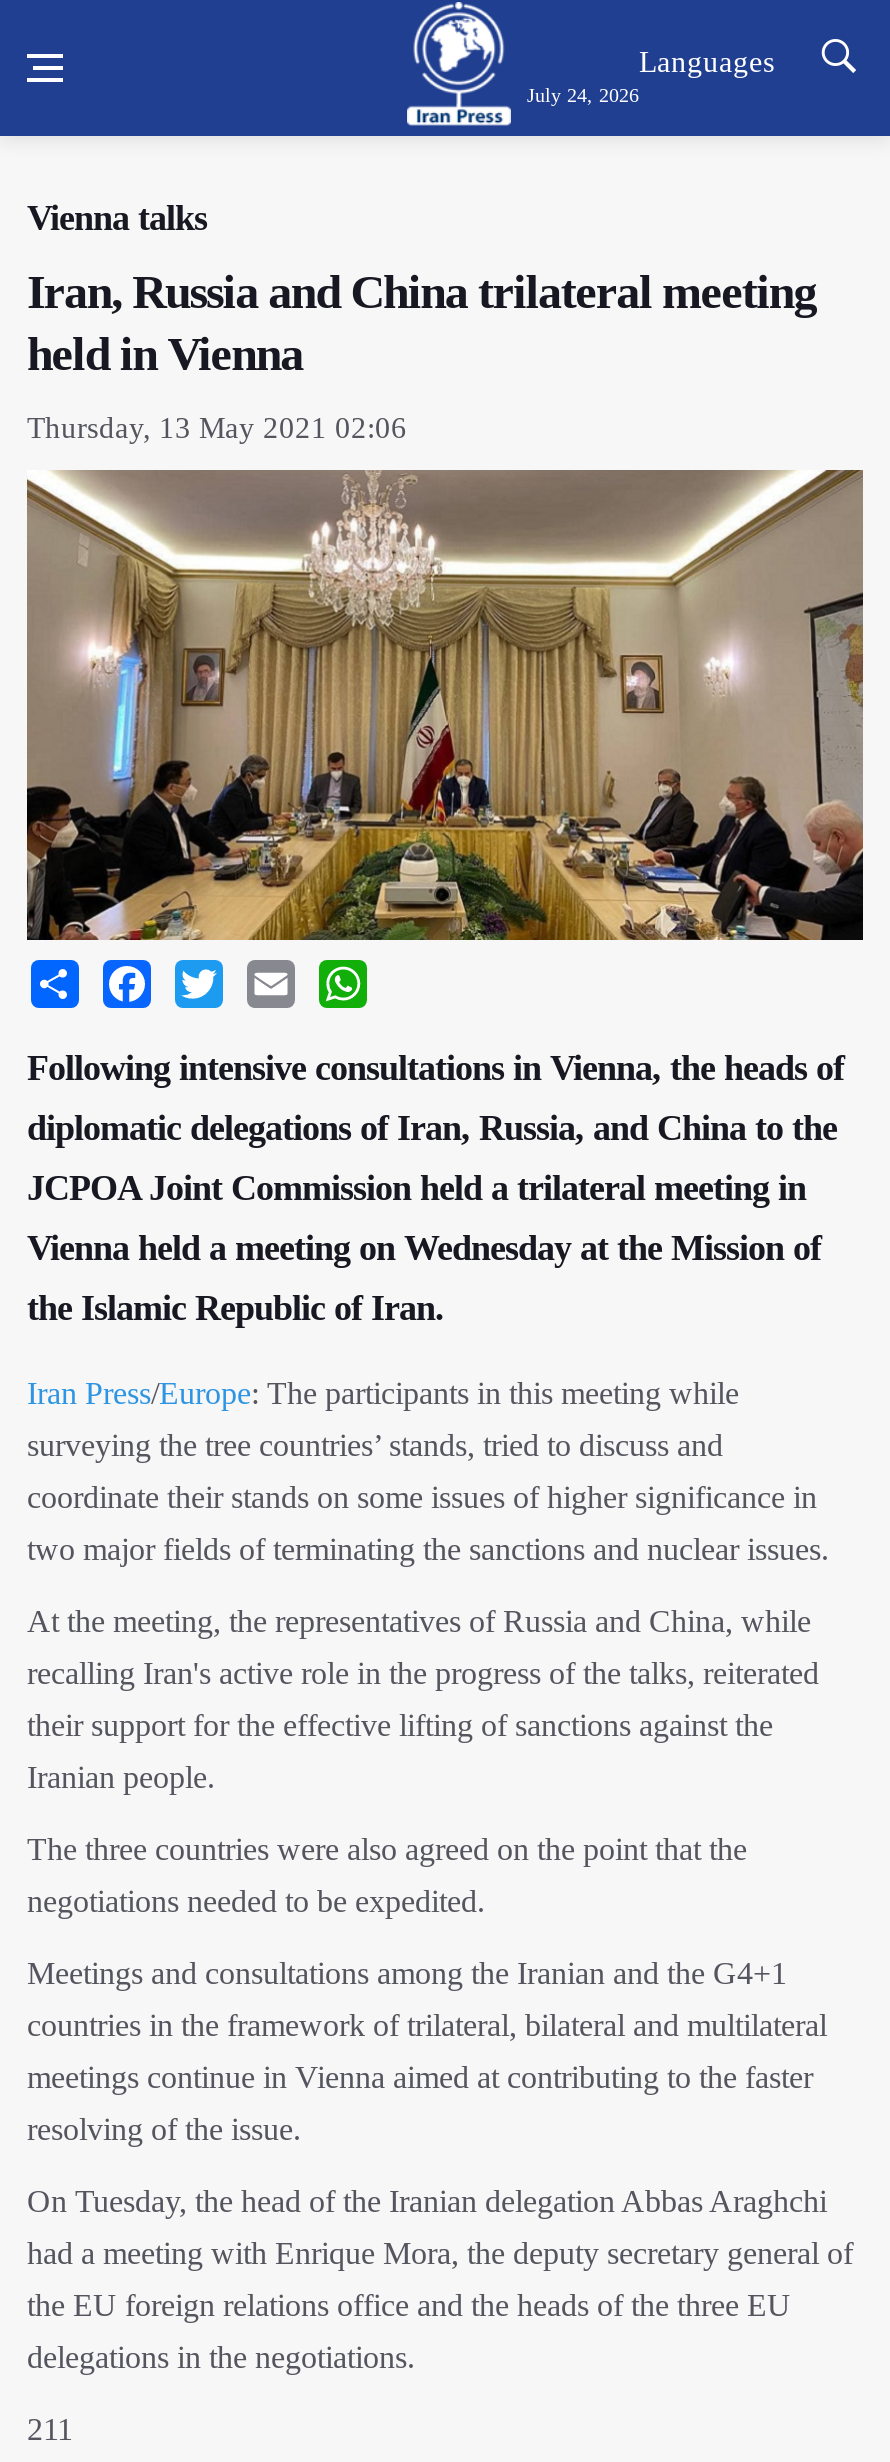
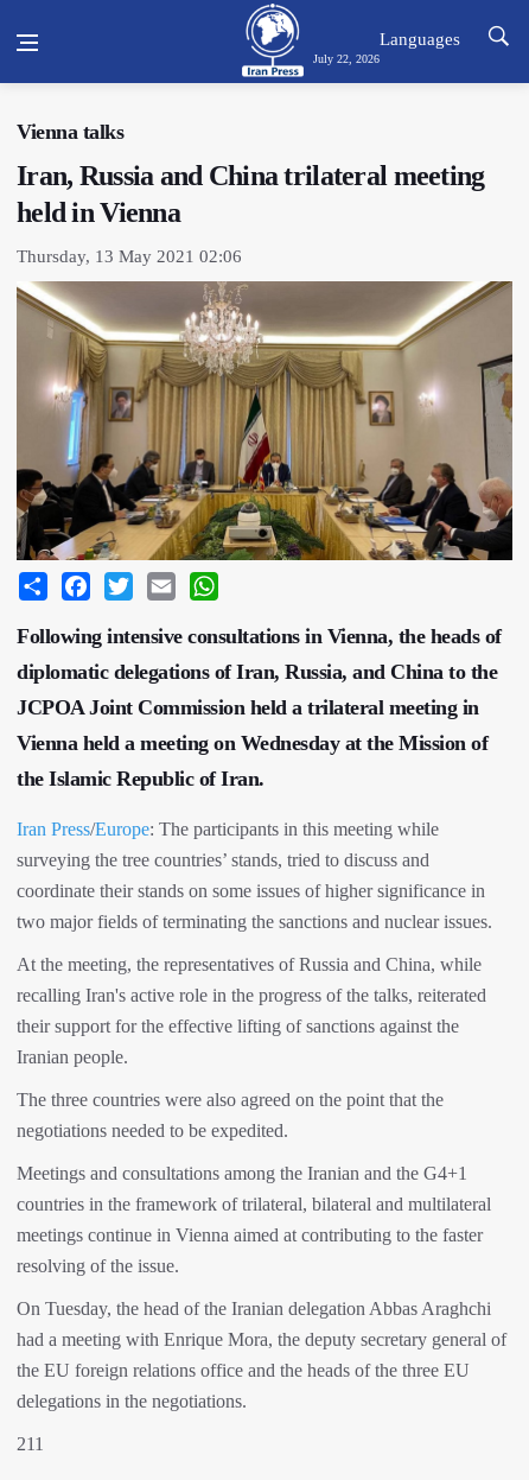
- July 24, 2026
+ July 22, 2026
